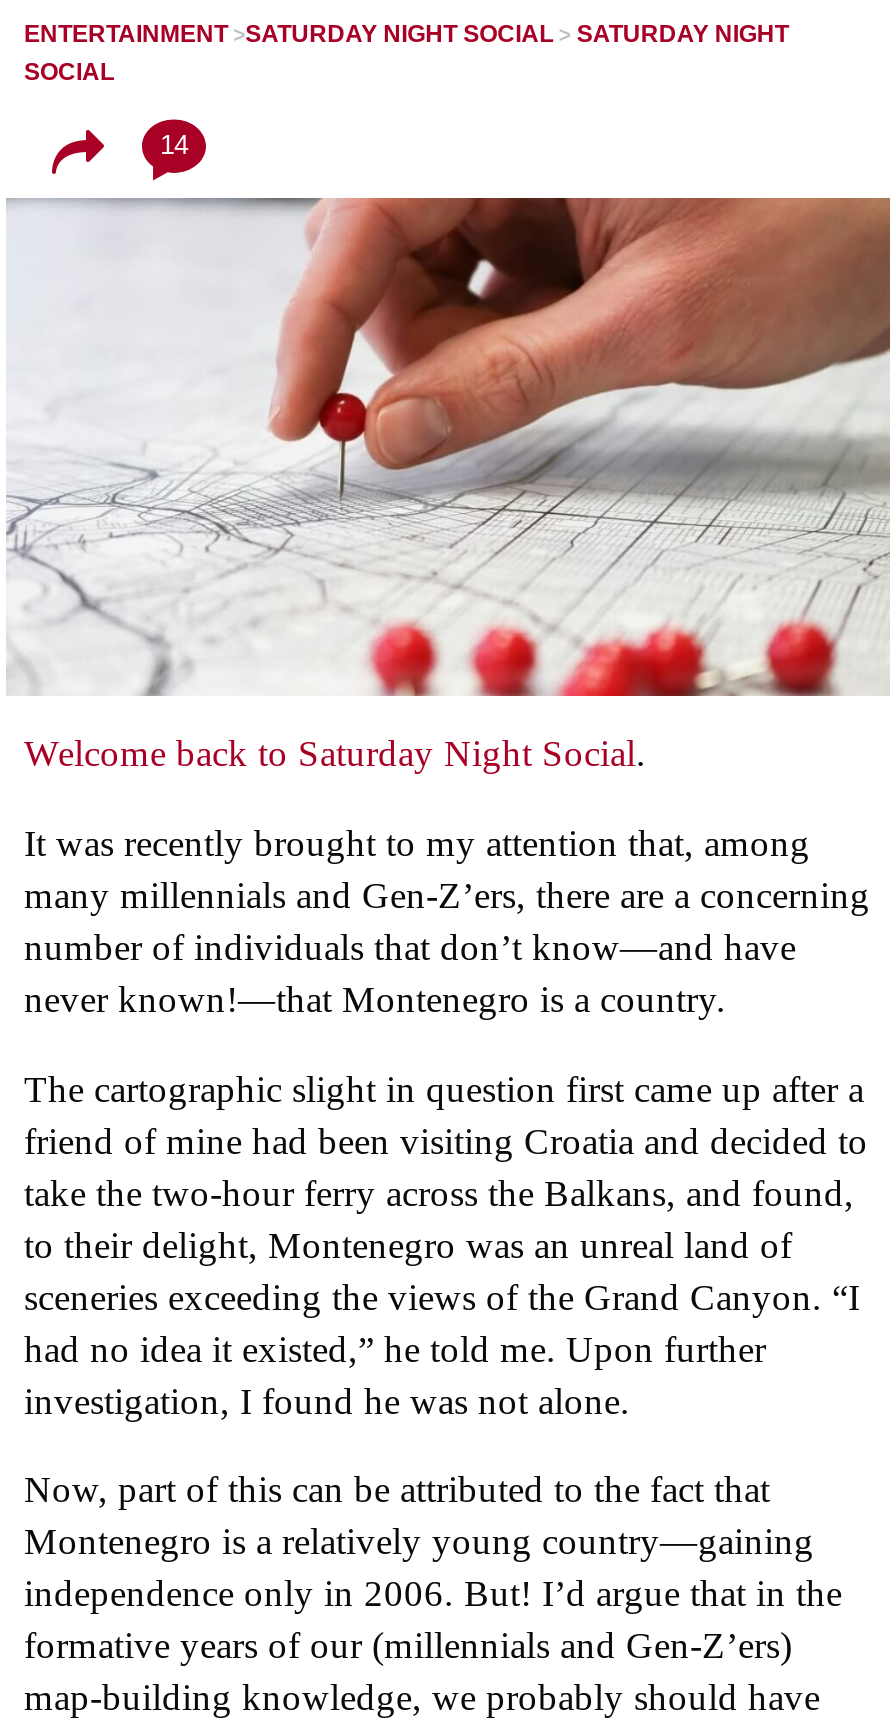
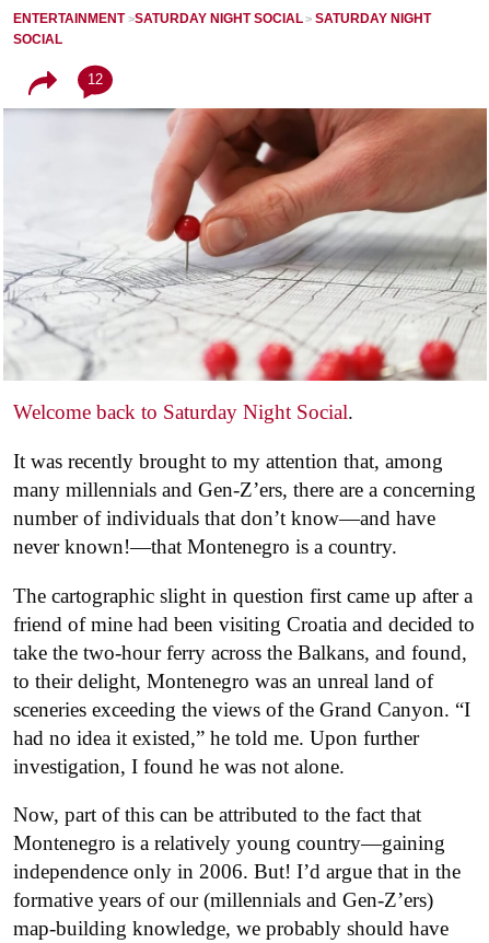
- 14
+ 12
